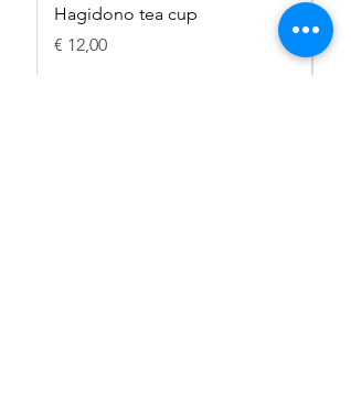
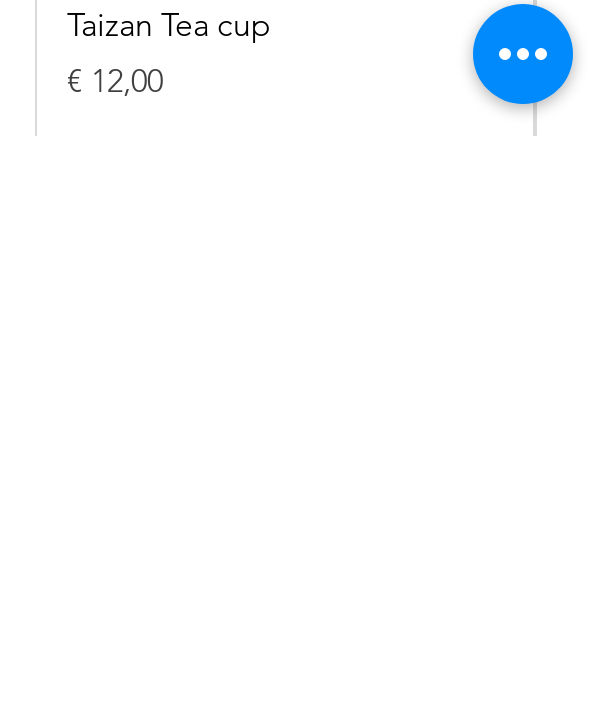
- Hagidono tea cup
+ Taizan Tea cup
